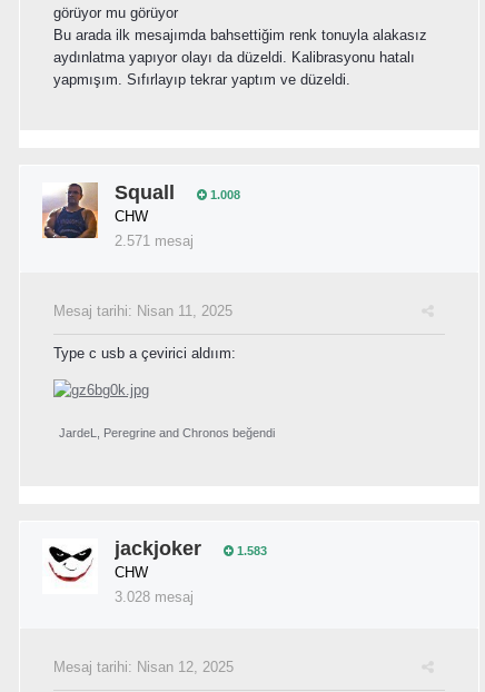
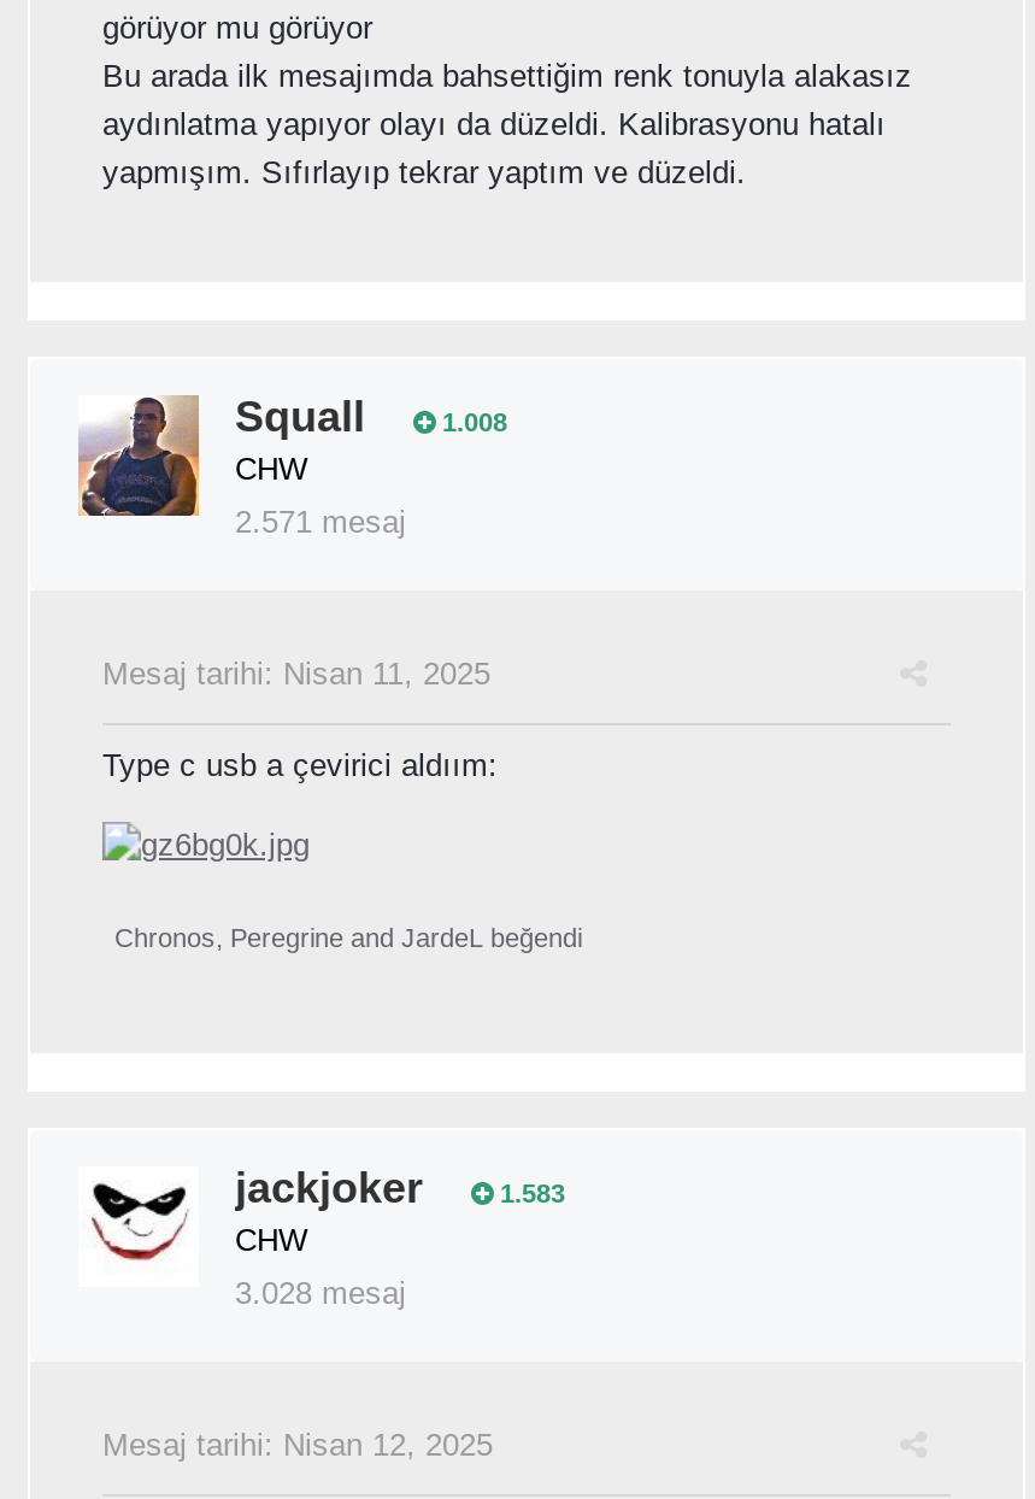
- JardeL, Peregrine and Chronos beğendi
+ Chronos, Peregrine and JardeL beğendi
